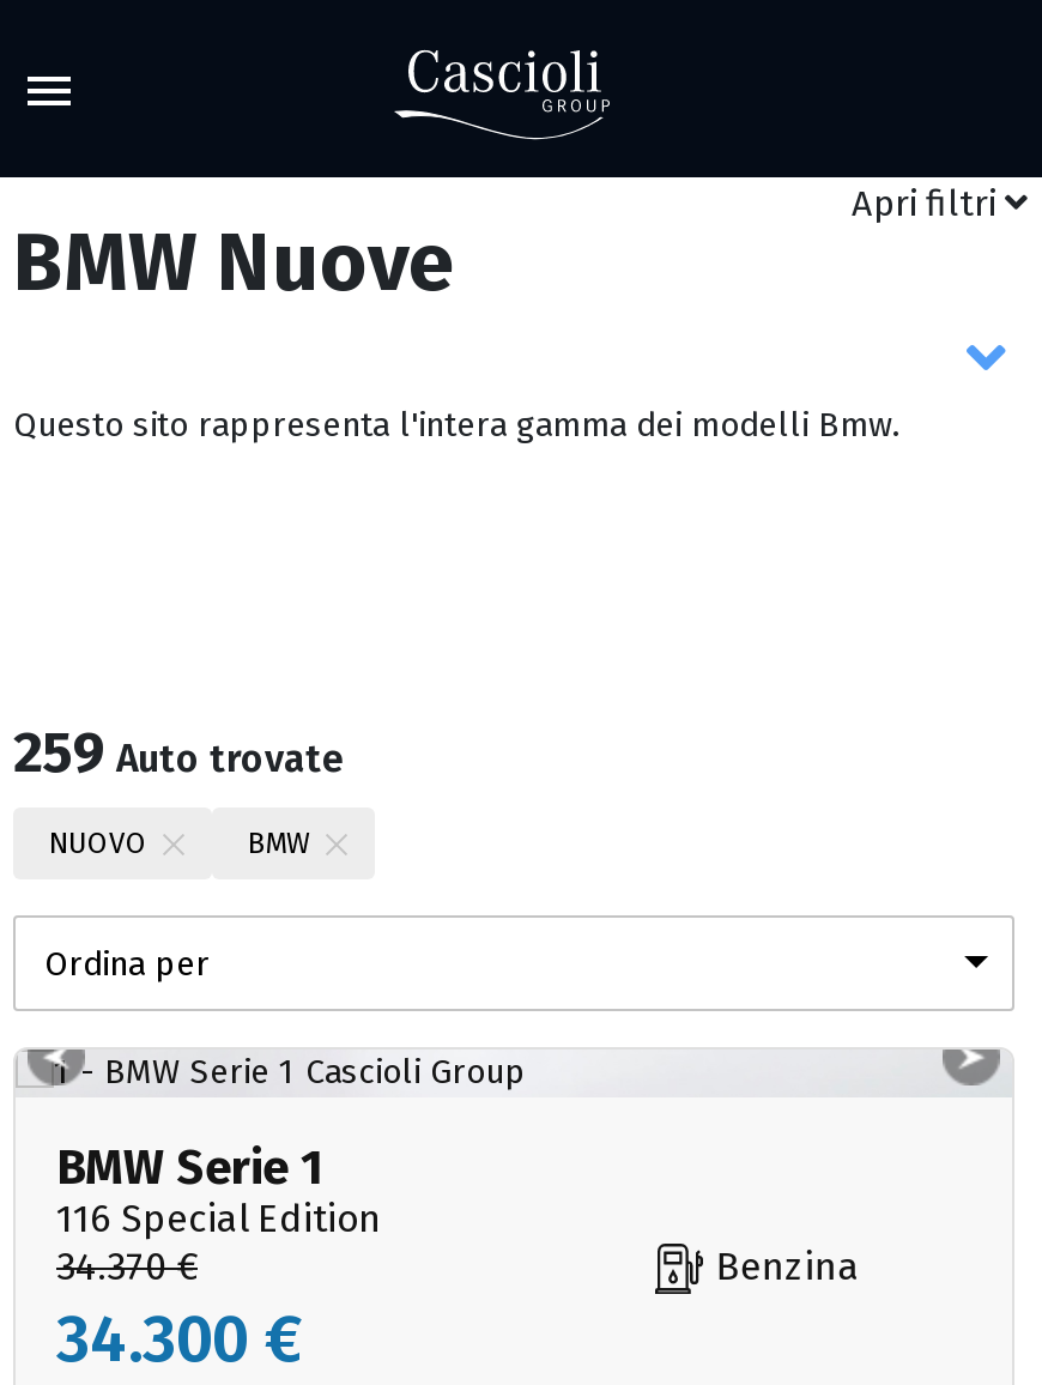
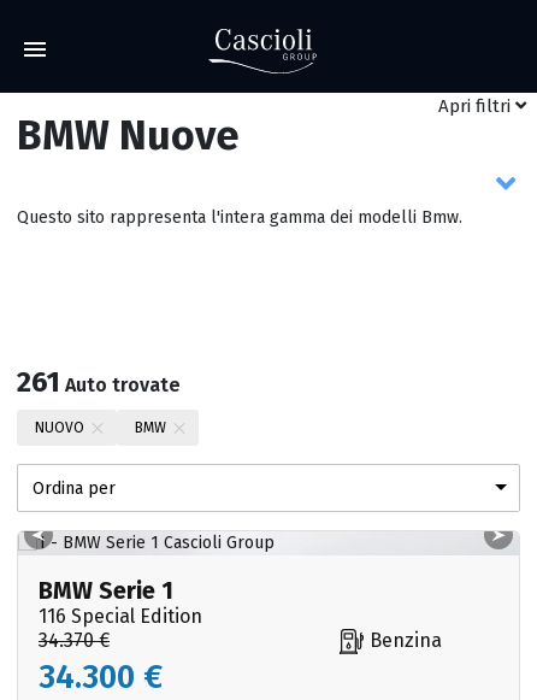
- 259 Auto trovate
+ 261 Auto trovate
